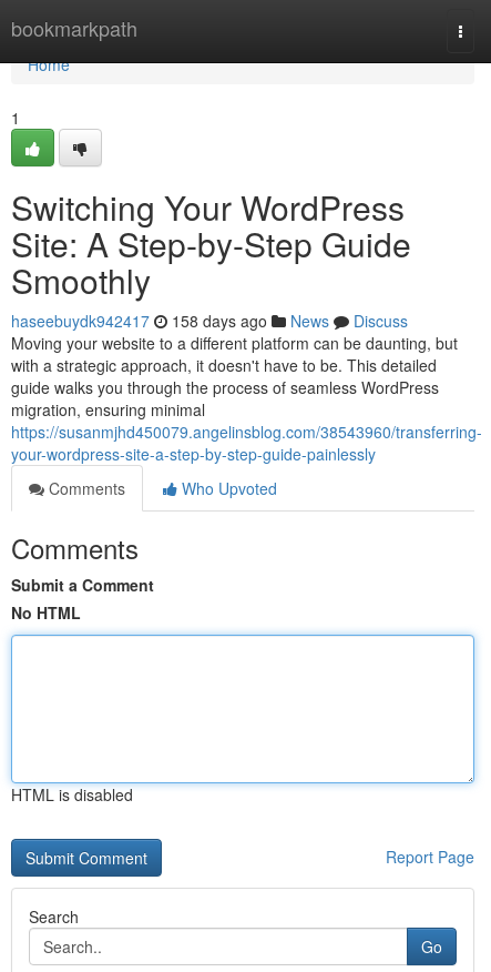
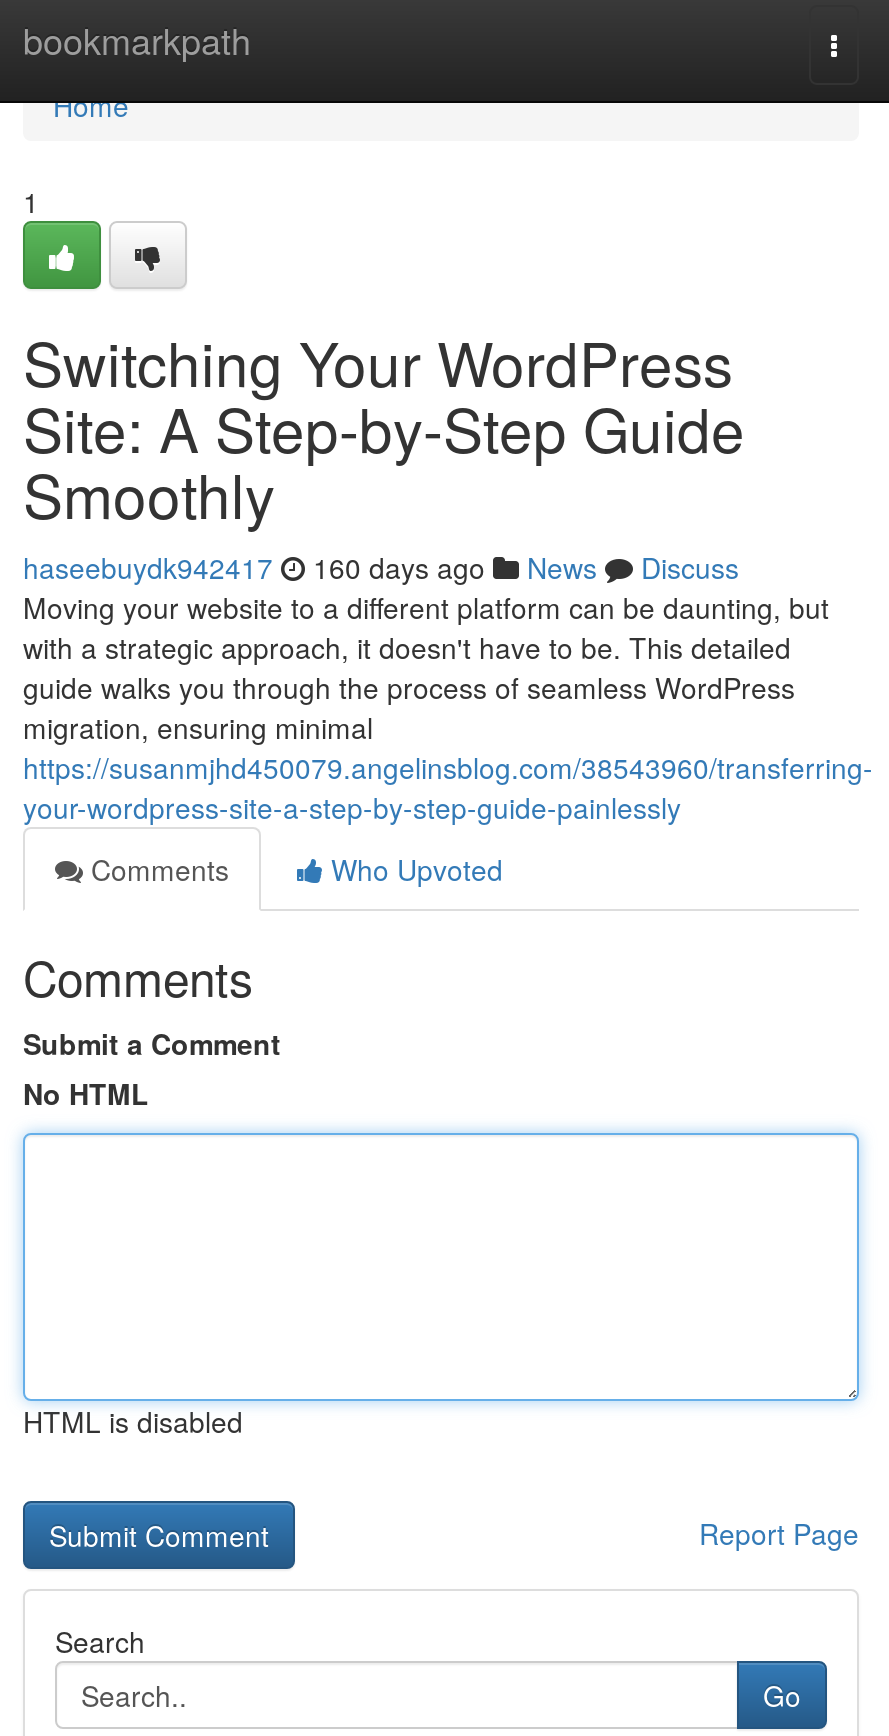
- haseebuydk942417 158 days ago News Discuss
+ haseebuydk942417 160 days ago News Discuss
